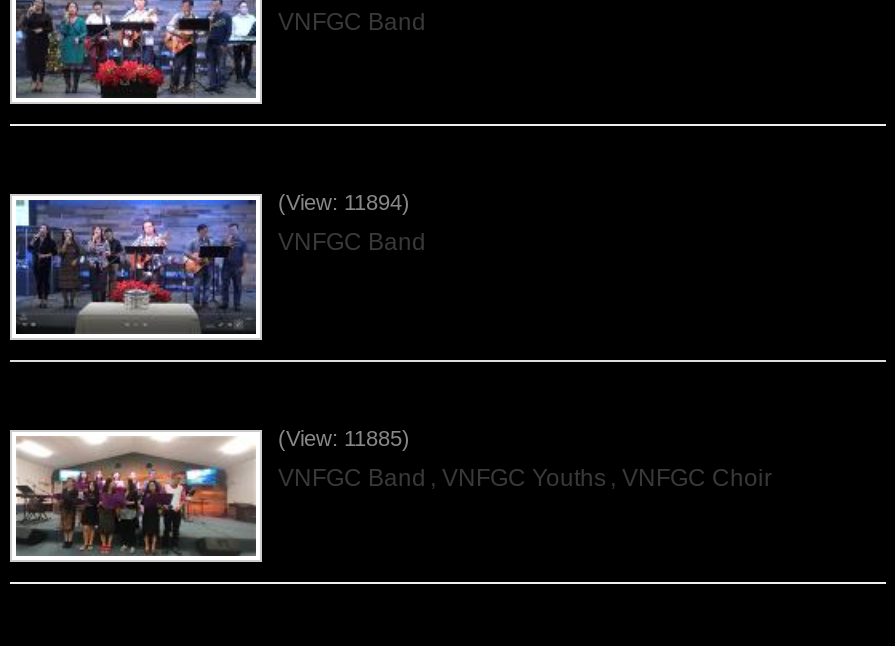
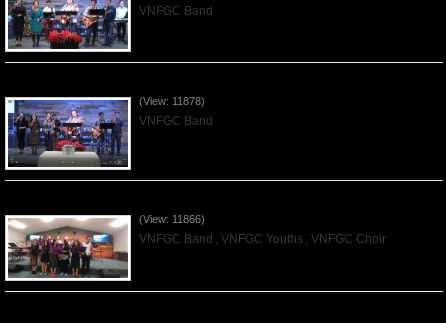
- (View: 11894)
+ (View: 11878)

- (View: 11885)
+ (View: 11866)
